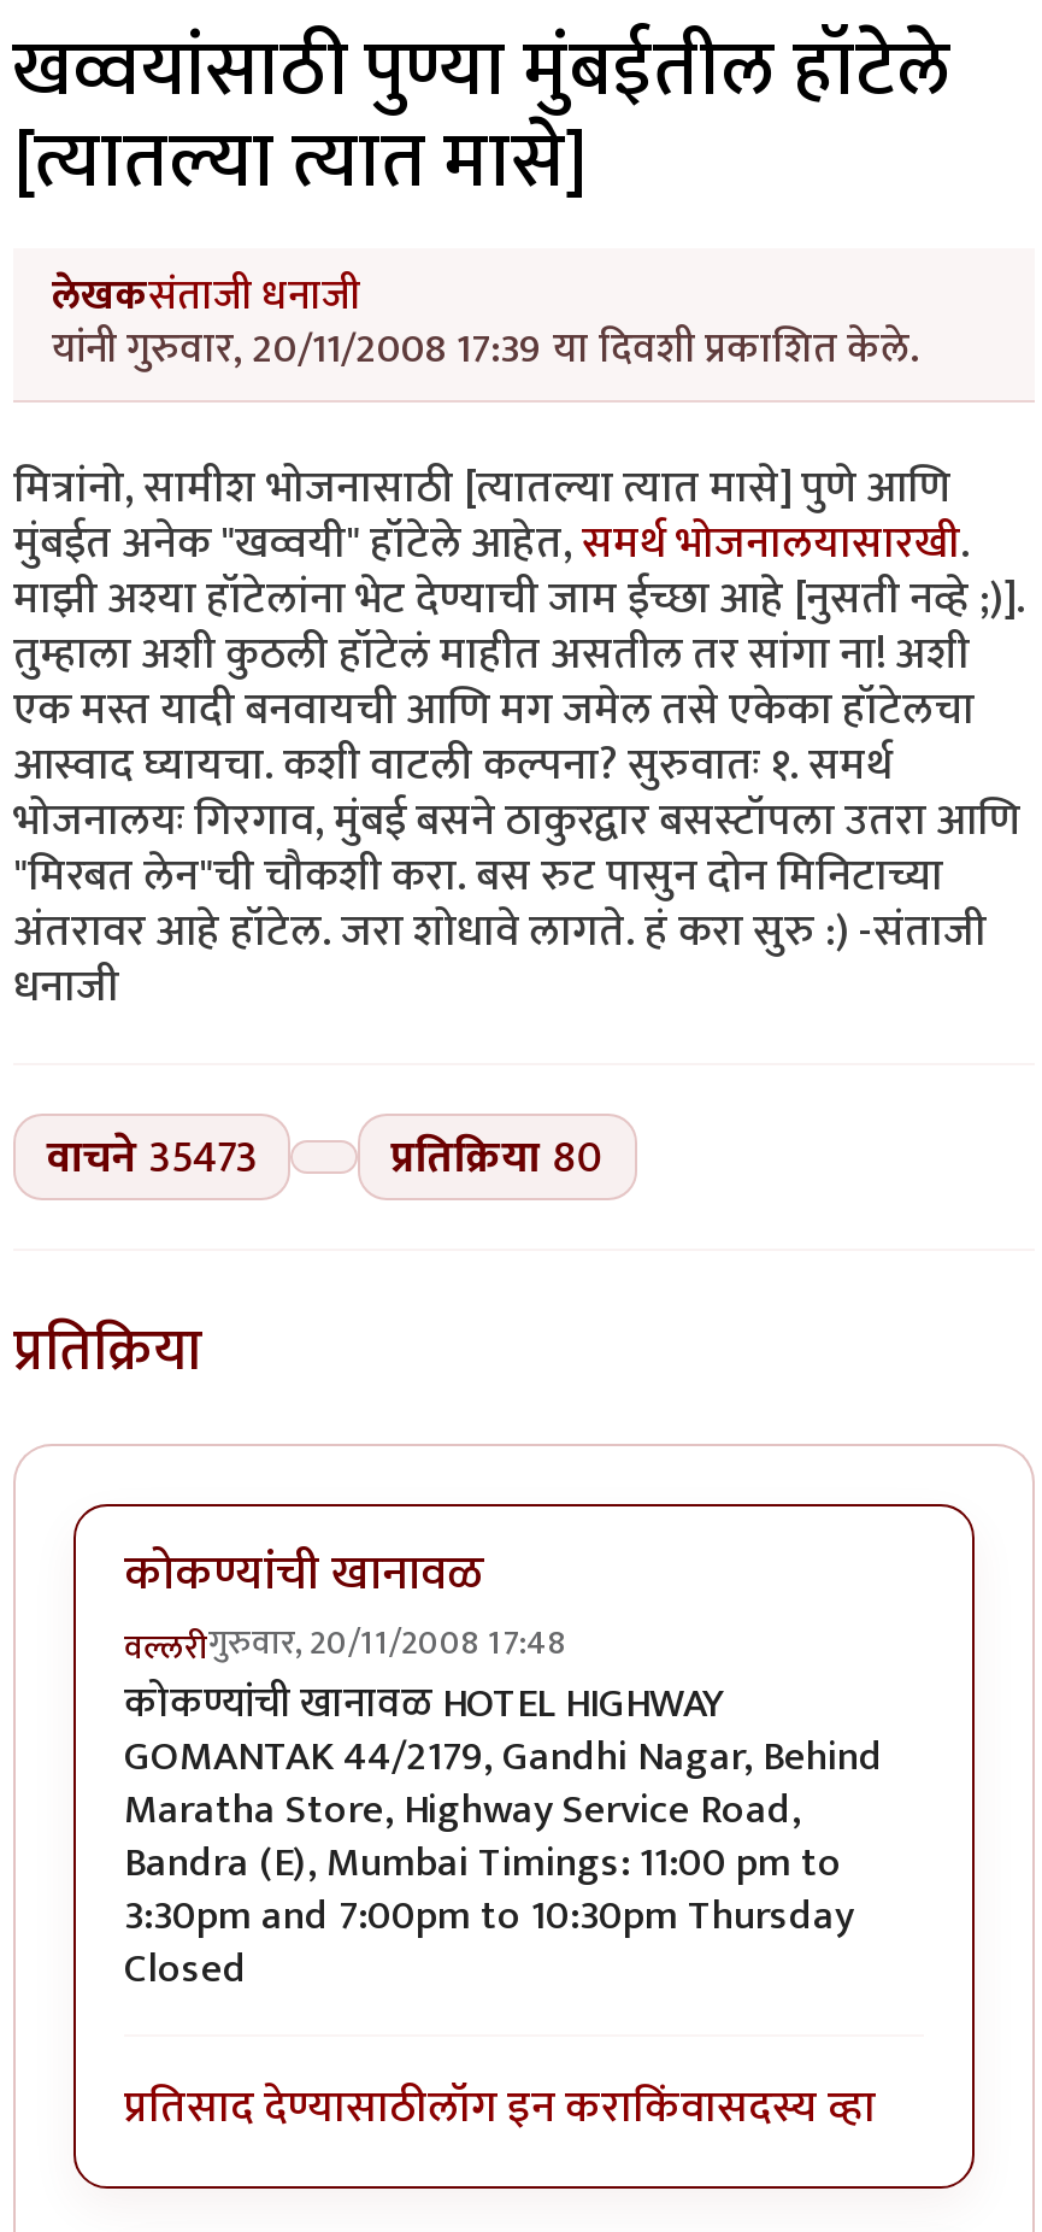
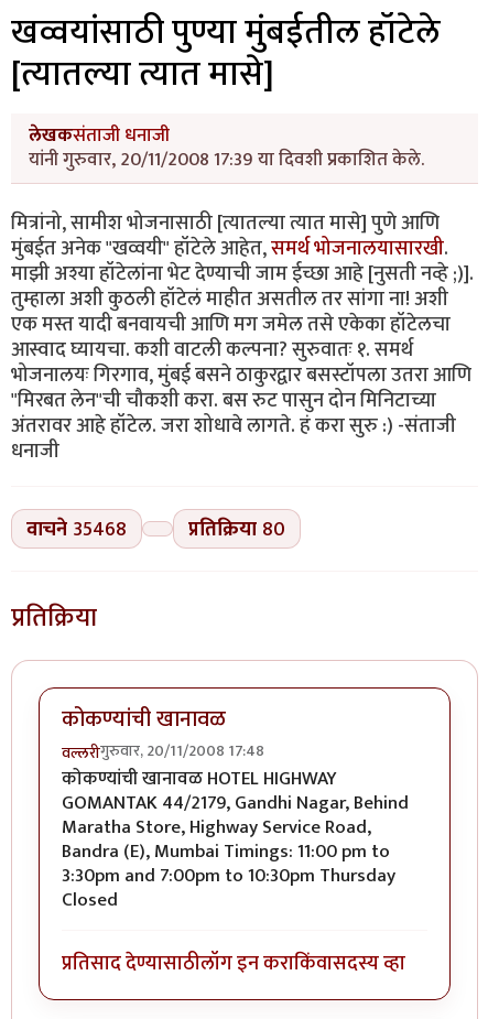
- वाचने 35473 प्रतिक्रिया 80
+ वाचने 35468 प्रतिक्रिया 80
